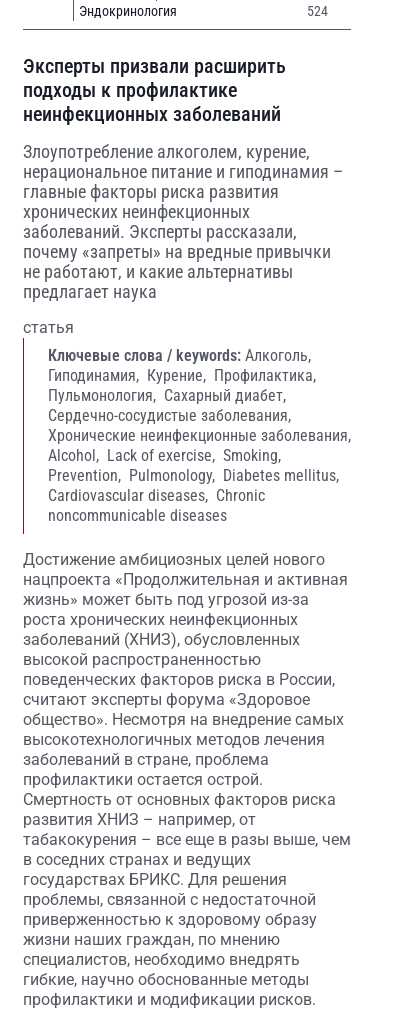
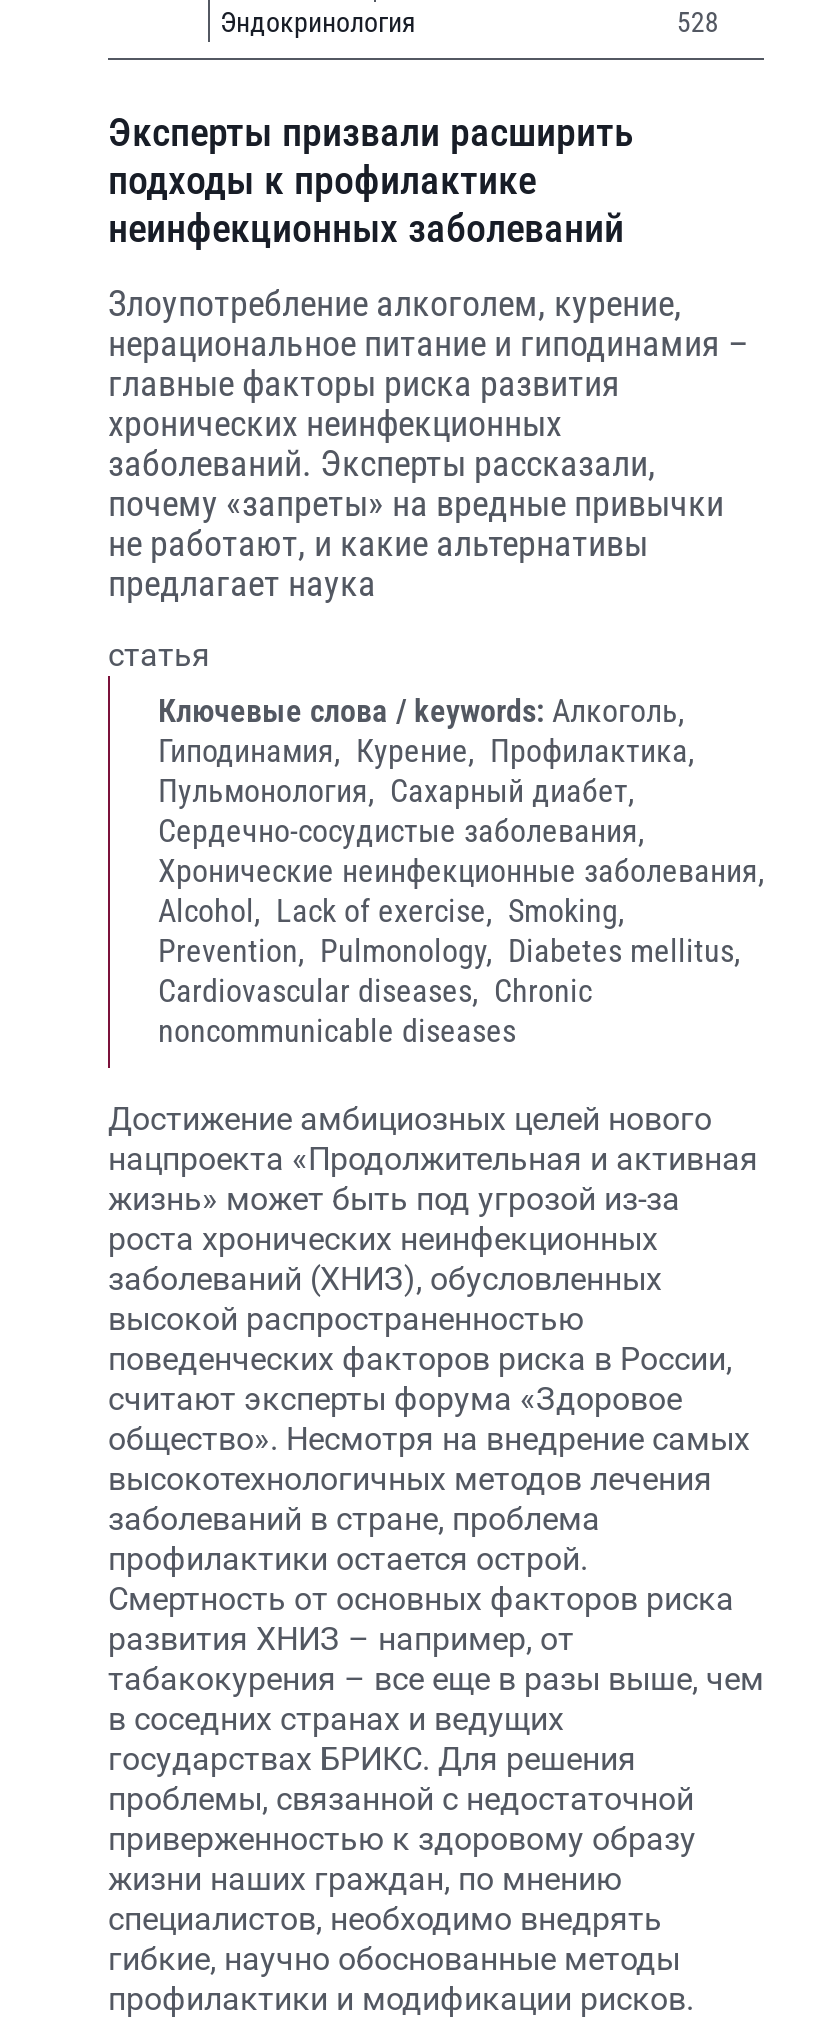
- 524
+ 528
